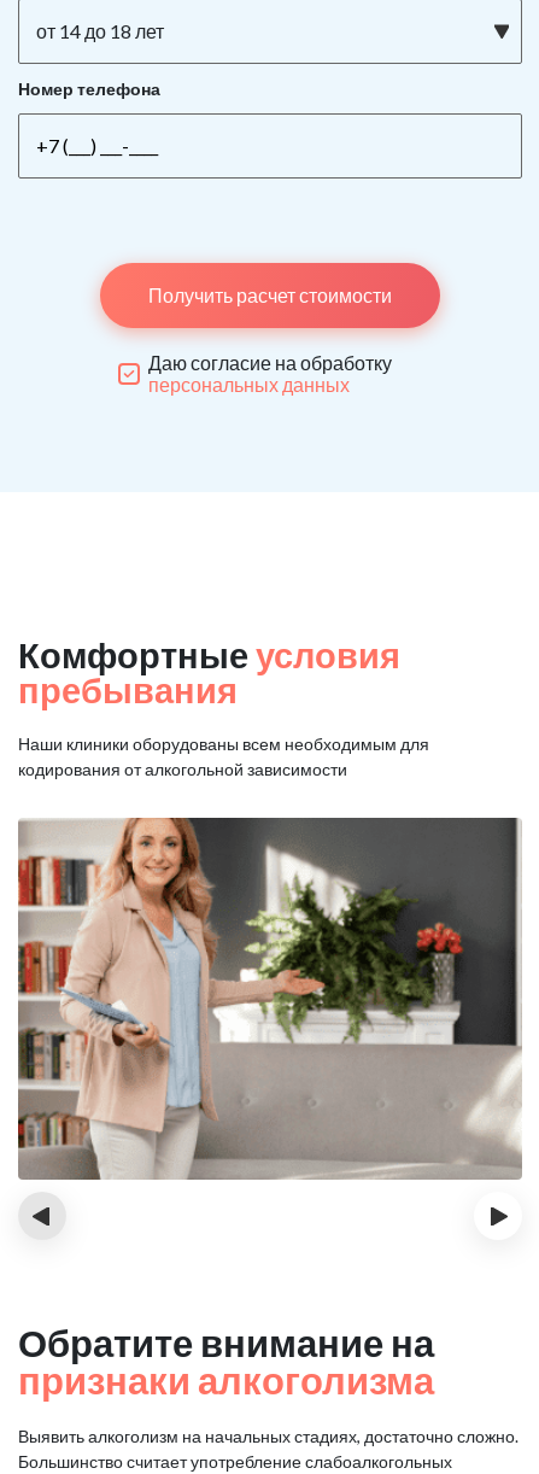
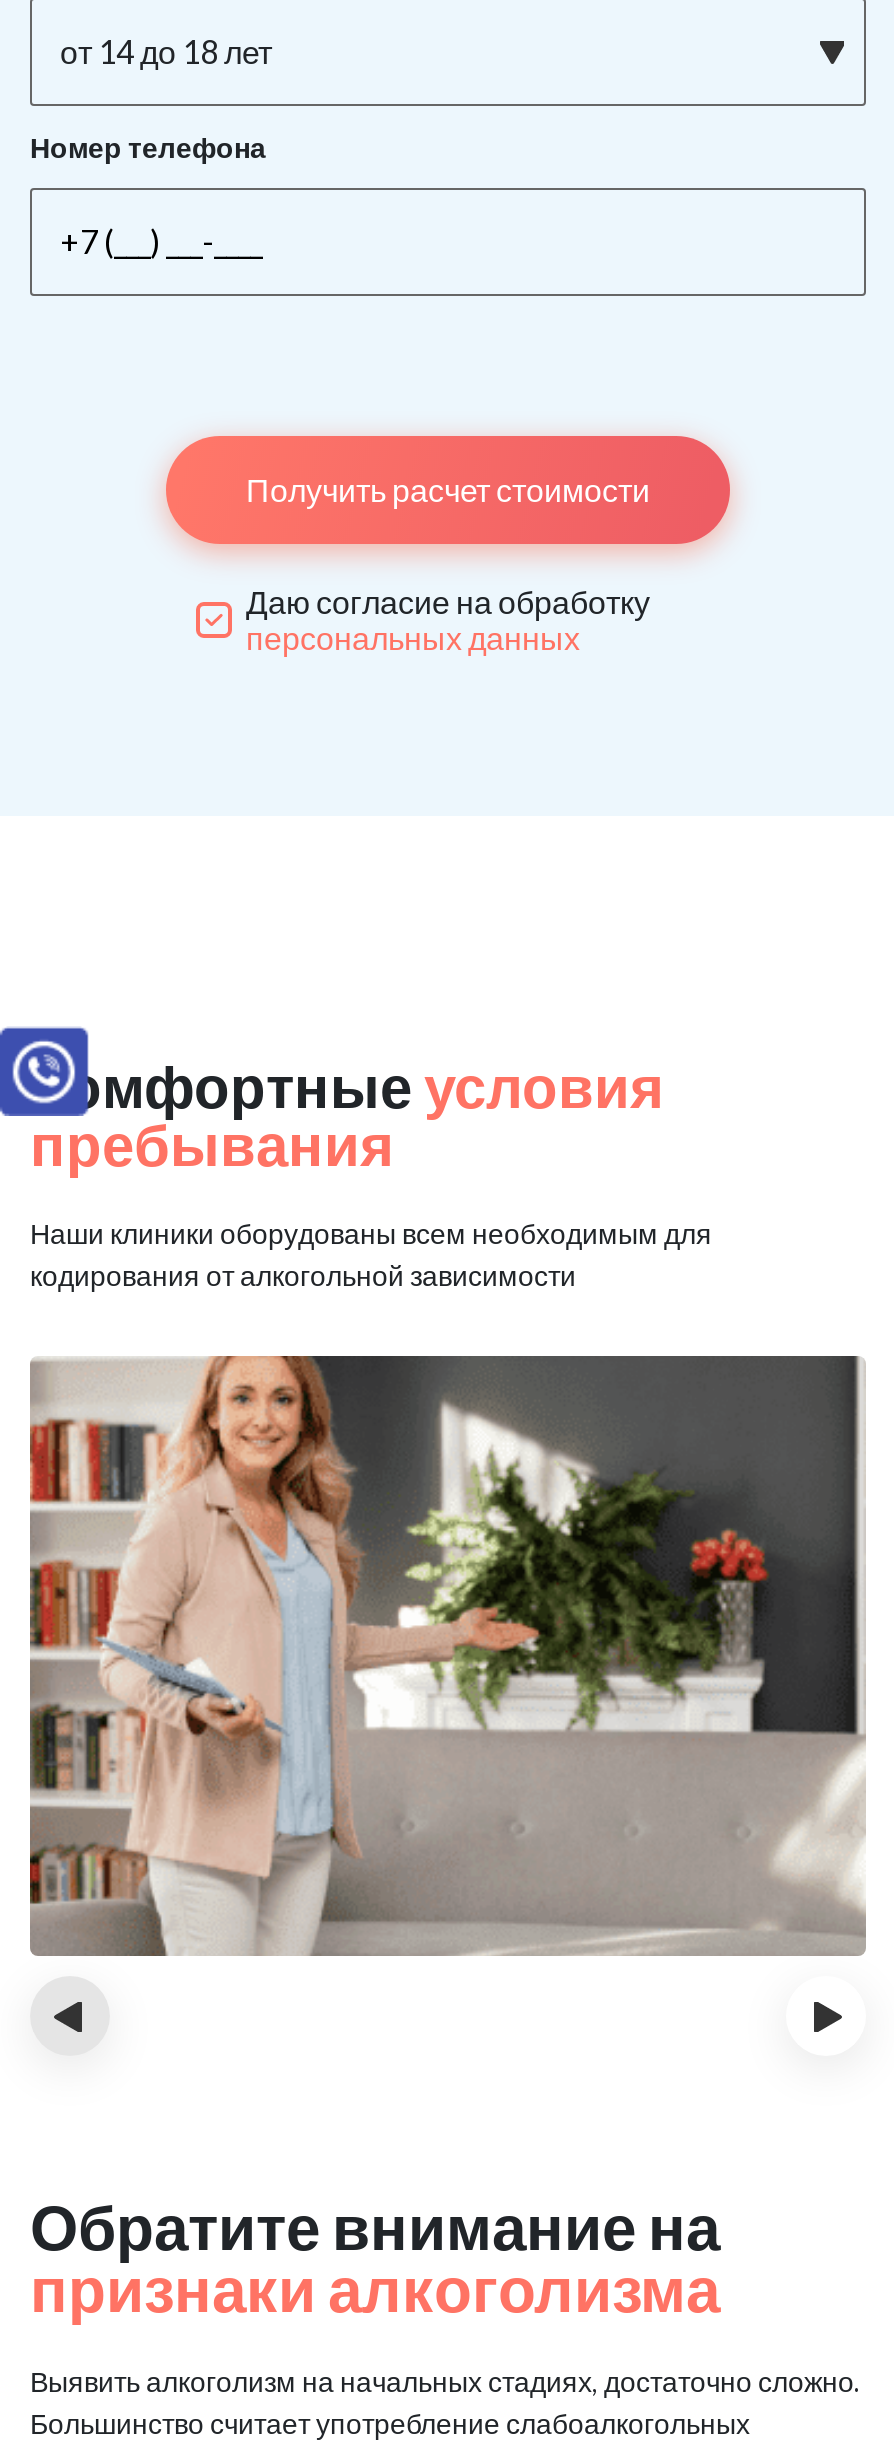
- [image]
+ [image]
